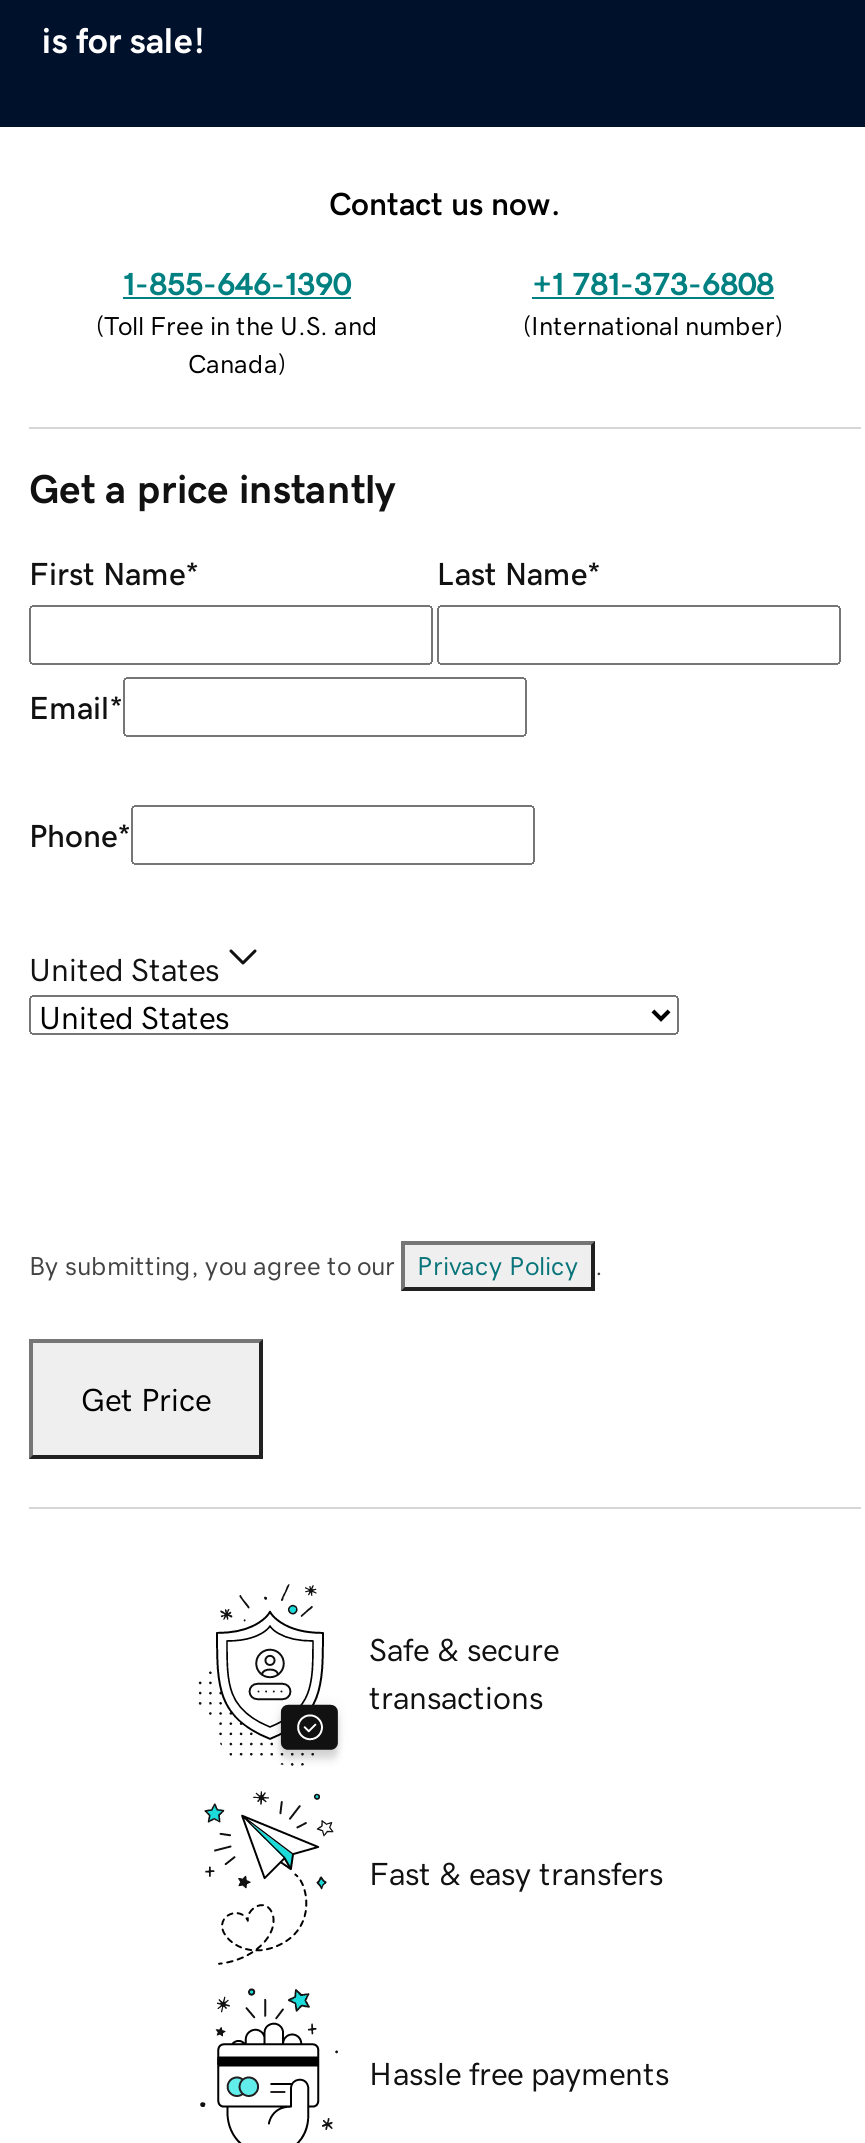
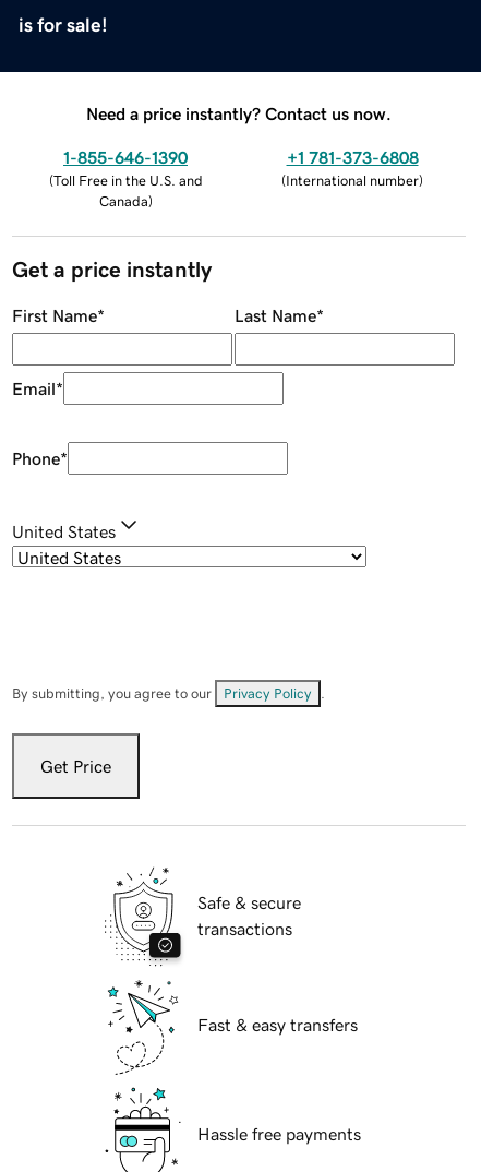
- Contact us now.
+ Need a price instantly? Contact us now.
